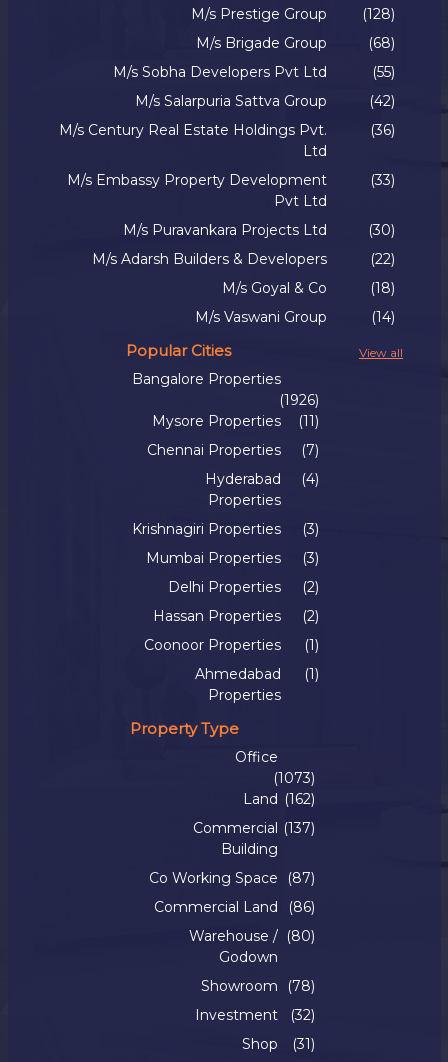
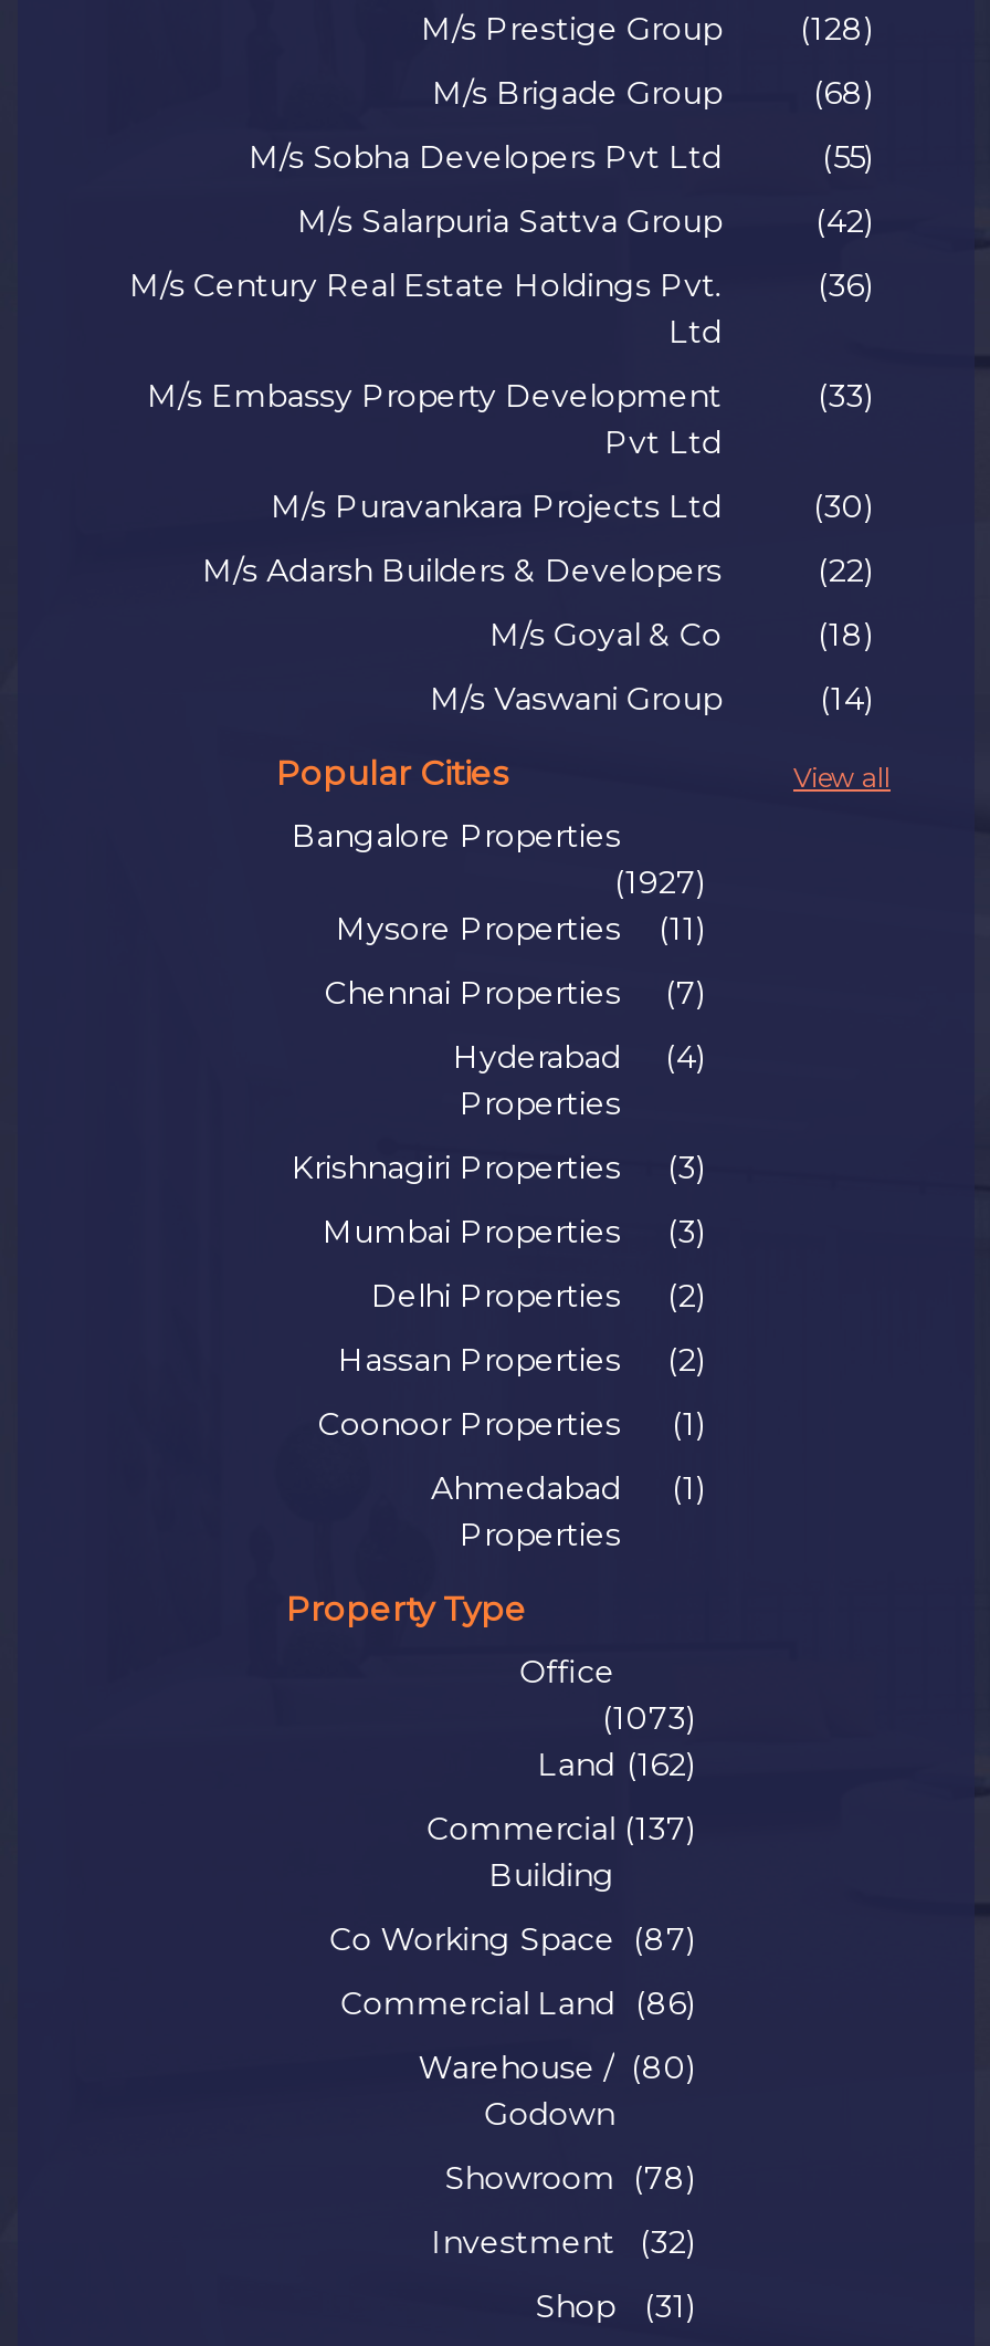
- (1926)
+ (1927)
